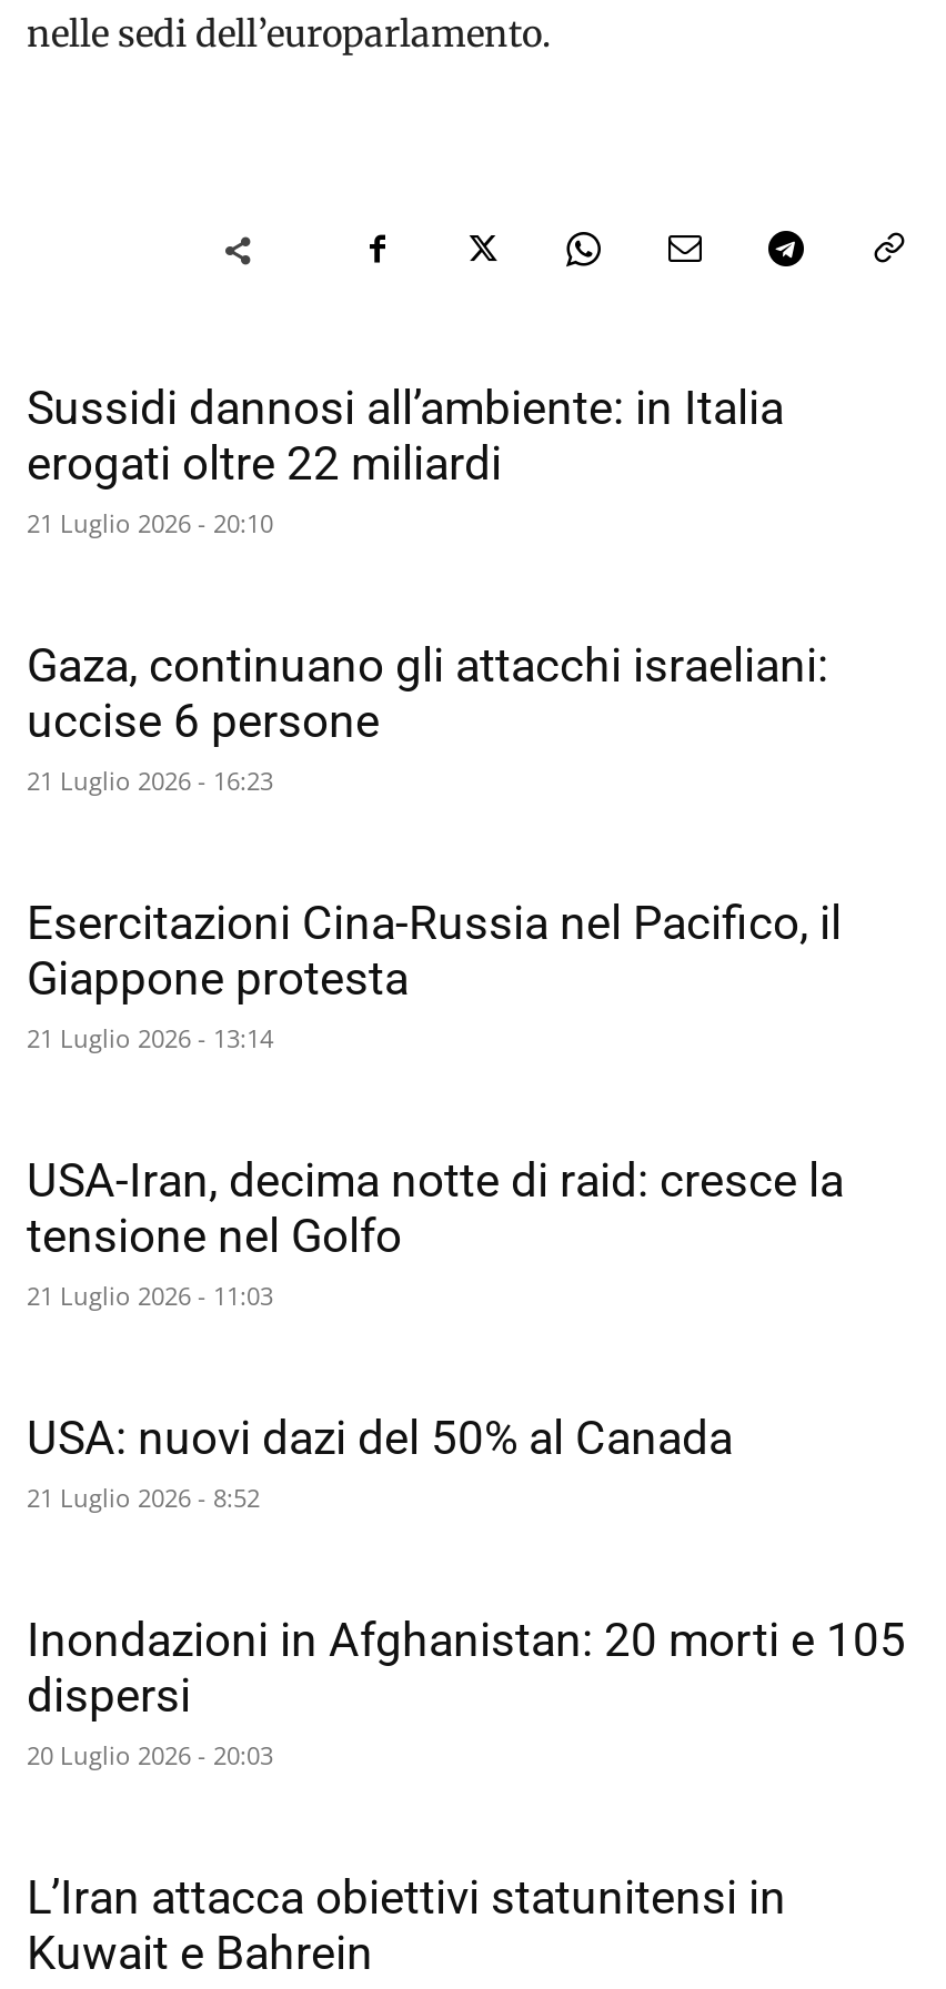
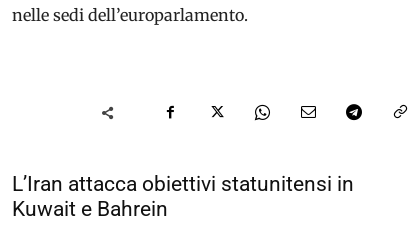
- Sussidi dannosi all’ambiente: in Italia
- erogati oltre 22 miliardi
- 21 Luglio 2026 - 20:10
- Gaza, continuano gli attacchi israeliani:
- uccise 6 persone
- 21 Luglio 2026 - 16:23
- Esercitazioni Cina-Russia nel Pacifico, il
- Giappone protesta
- 21 Luglio 2026 - 13:14
- USA-Iran, decima notte di raid: cresce la
- tensione nel Golfo
- 21 Luglio 2026 - 11:03
- USA: nuovi dazi del 50% al Canada
- 21 Luglio 2026 - 8:52
- Inondazioni in Afghanistan: 20 morti e 105
- dispersi
- 20 Luglio 2026 - 20:03
